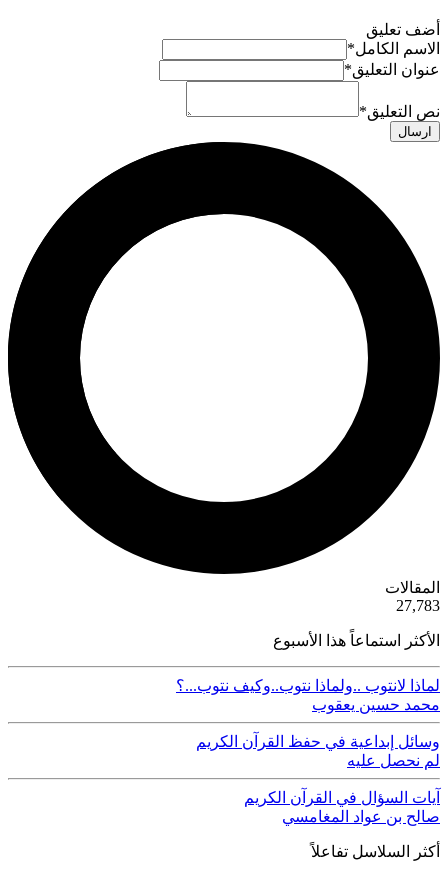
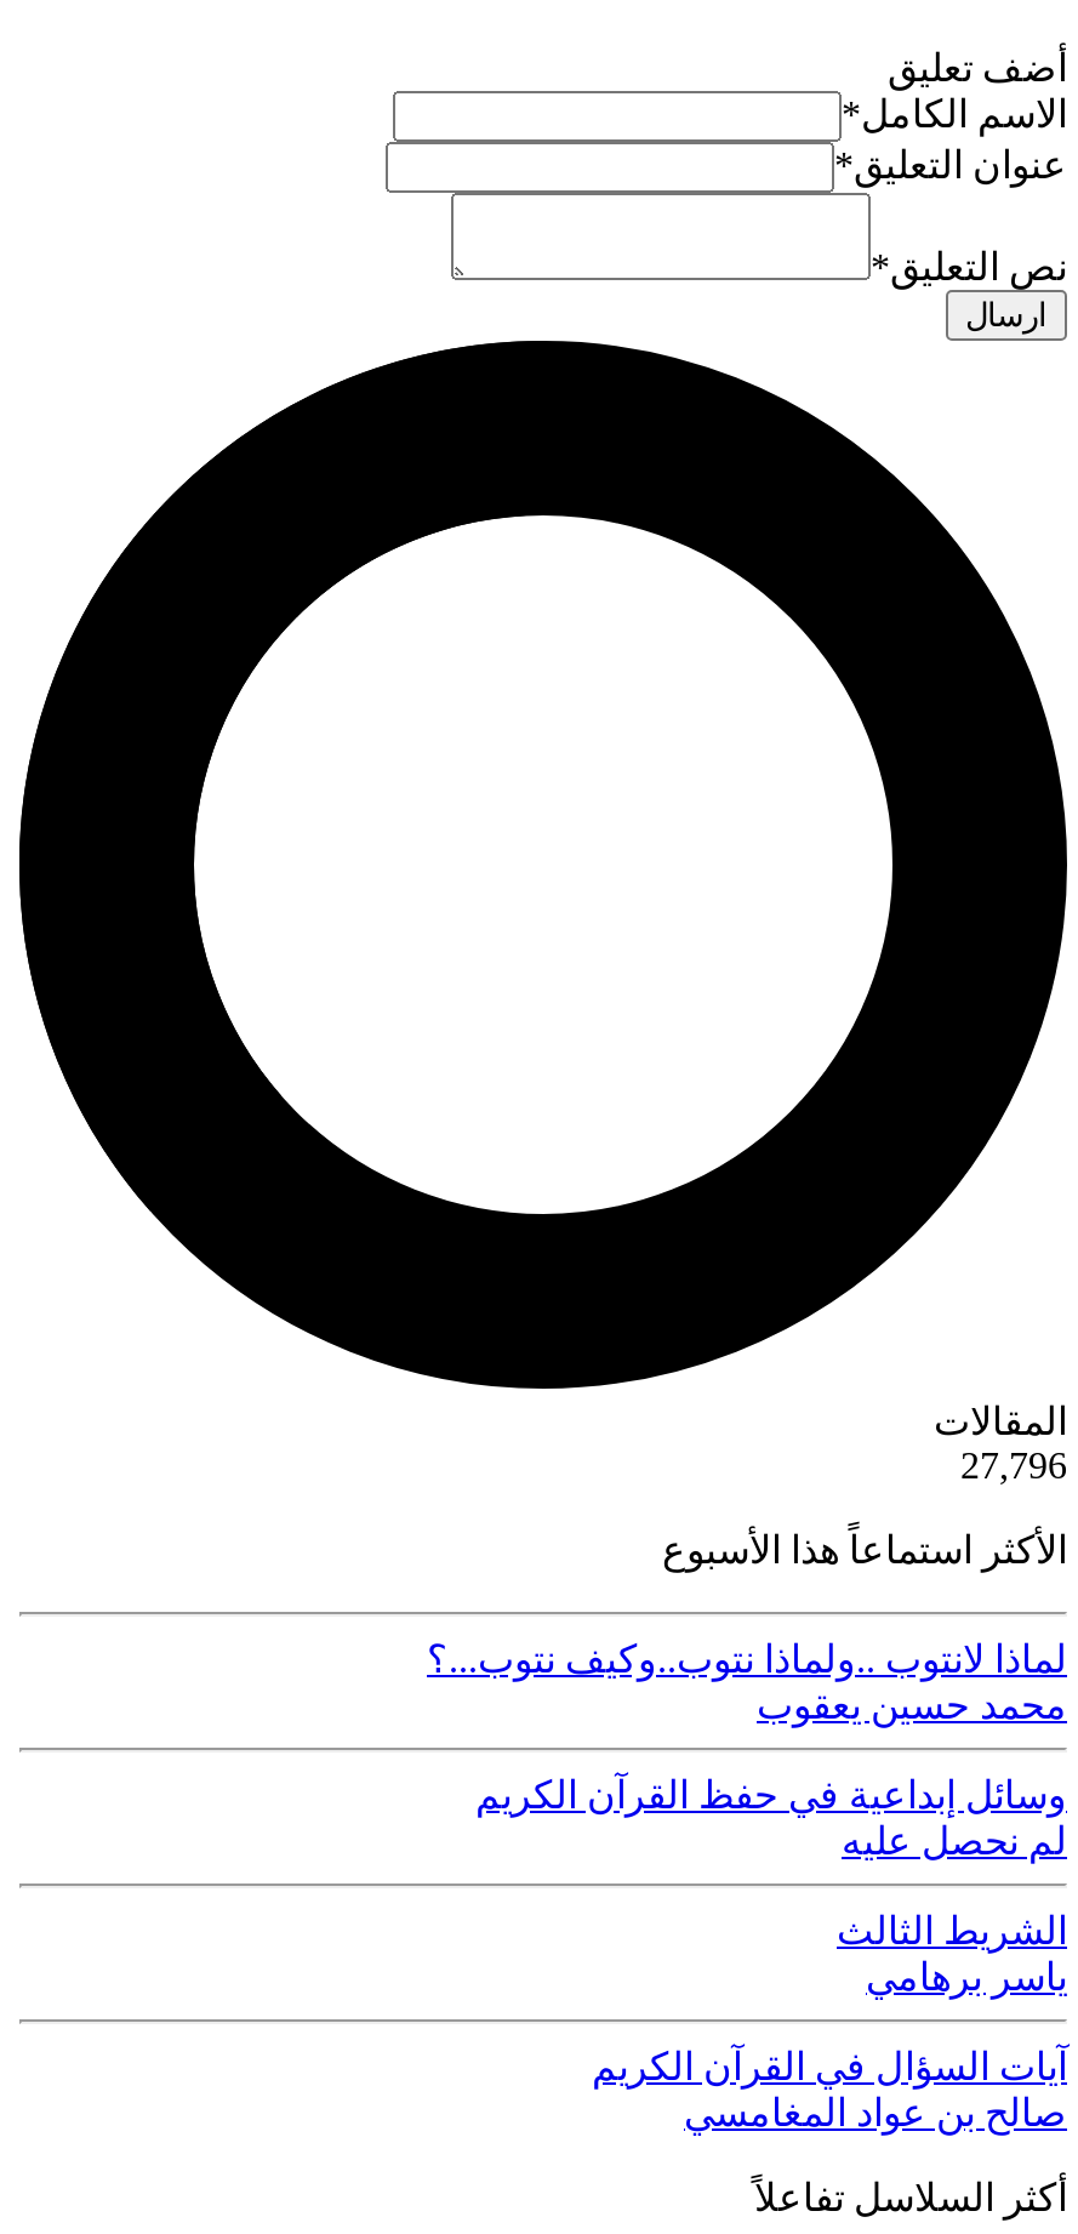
- 27,783
+ 27,796

+ الشريط الثالث
+ ياسر برهامي
